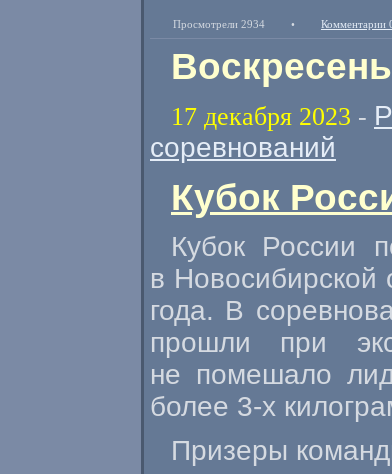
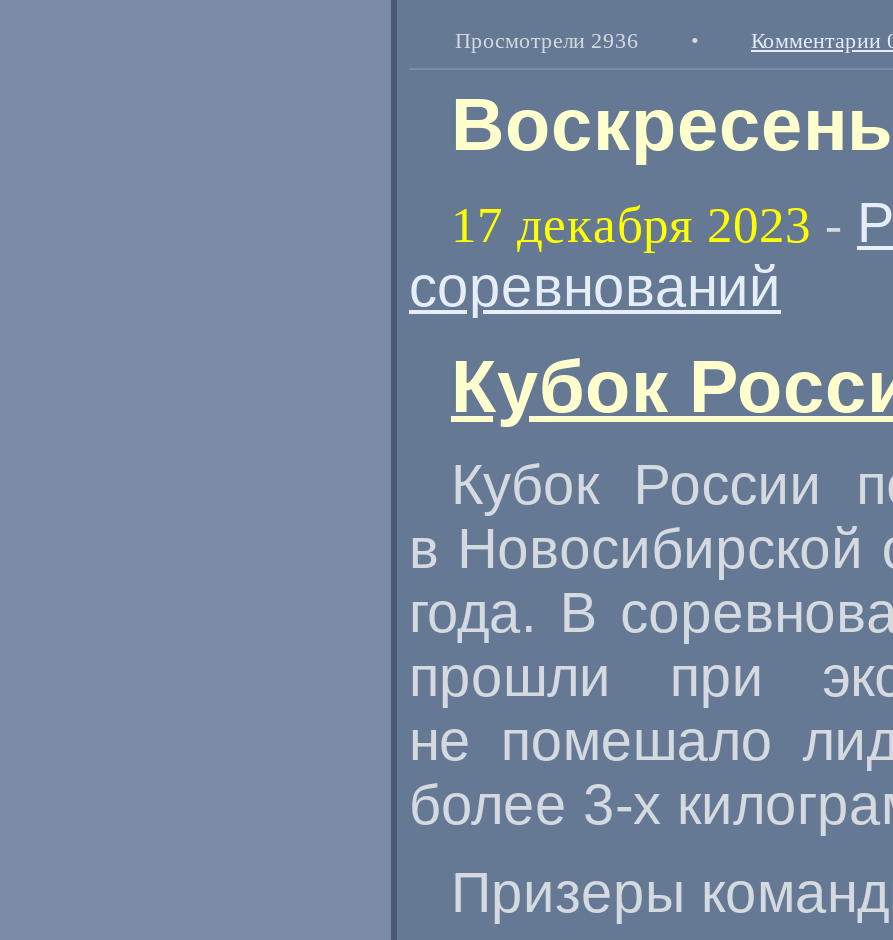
- Просмотрели 2934
+ Просмотрели 2936
